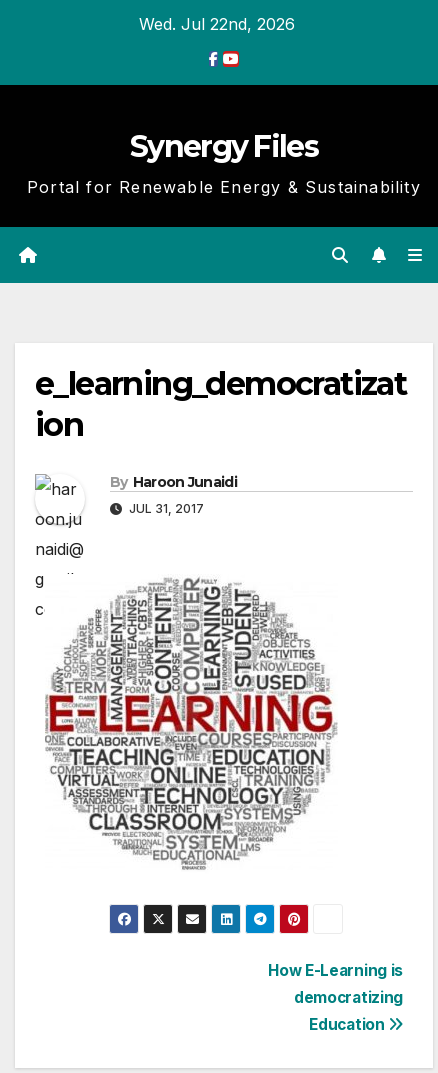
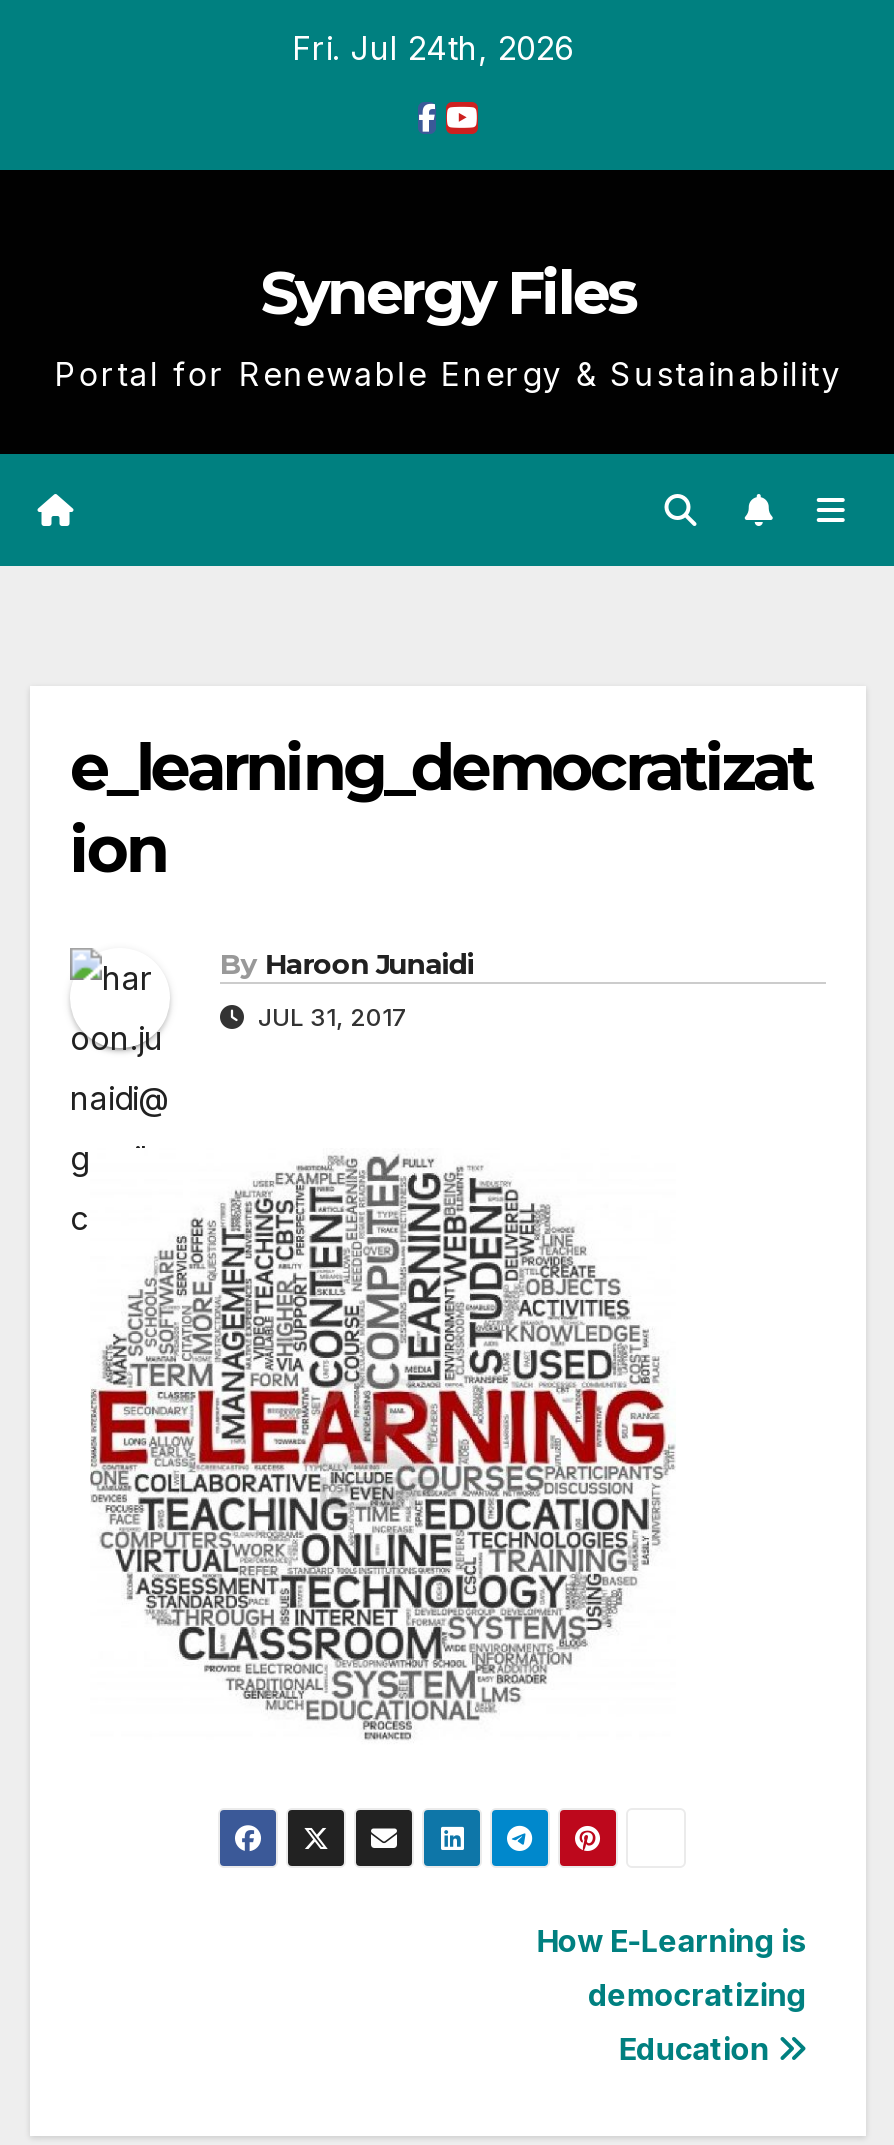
- Wed. Jul 22nd, 2026
+ Fri. Jul 24th, 2026
